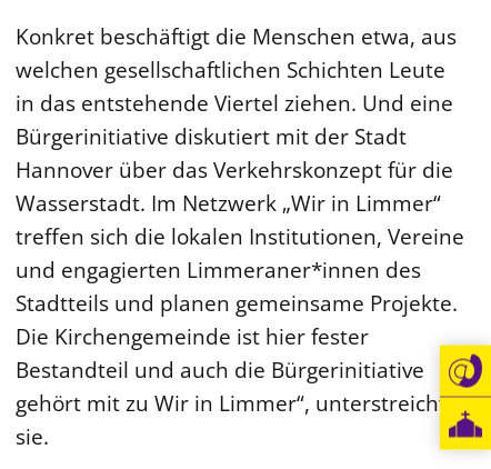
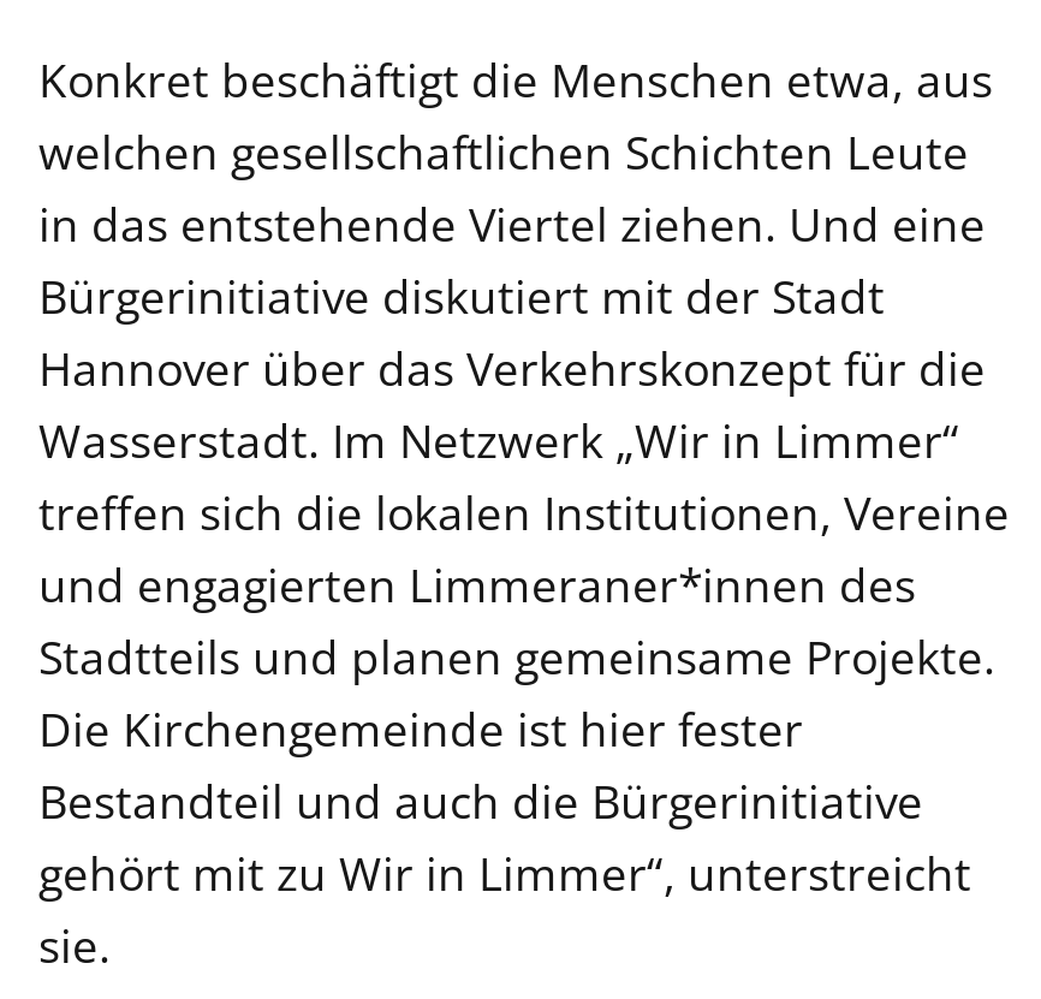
- [image]
